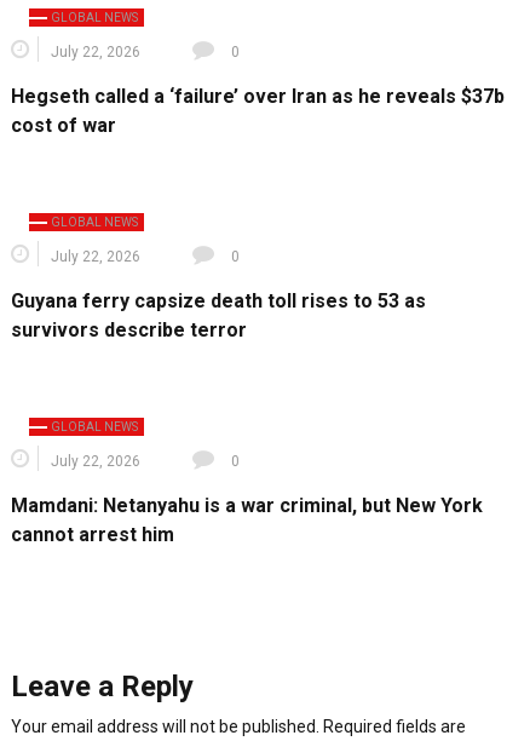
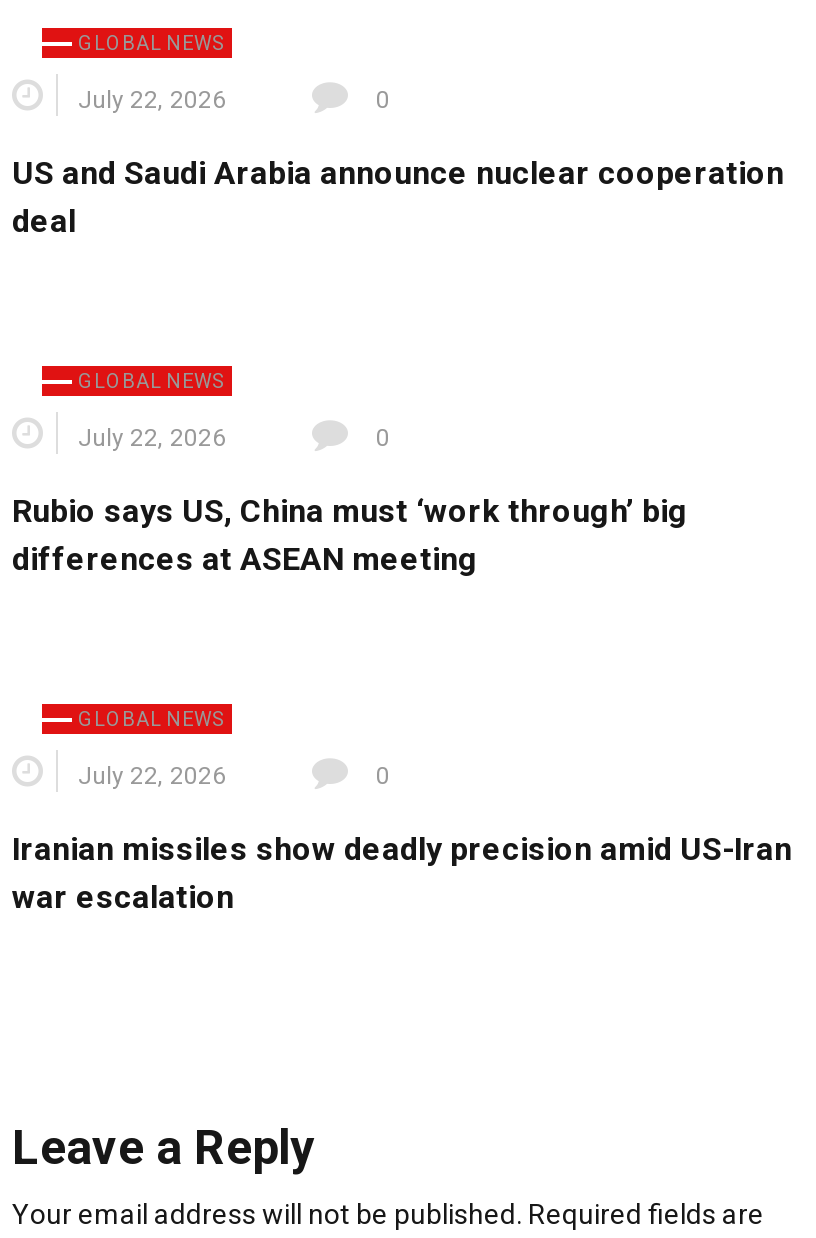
- Hegseth called a ‘failure’ over Iran as he reveals $37b
- cost of war
+ US and Saudi Arabia announce nuclear cooperation
+ deal

- Guyana ferry capsize death toll rises to 53 as
- survivors describe terror
+ Rubio says US, China must ‘work through’ big
+ differences at ASEAN meeting

- Mamdani: Netanyahu is a war criminal, but New York
- cannot arrest him
+ Iranian missiles show deadly precision amid US-Iran
+ war escalation
